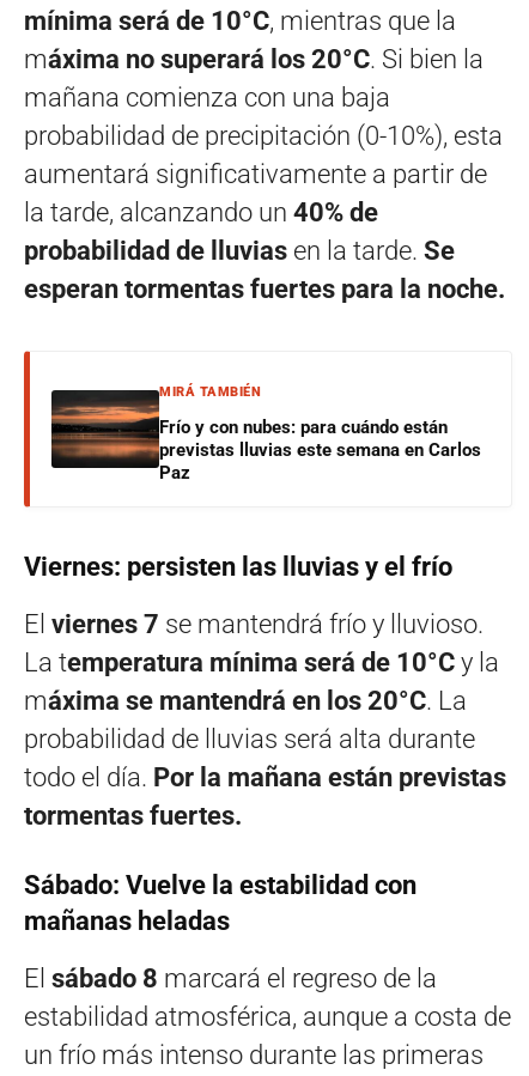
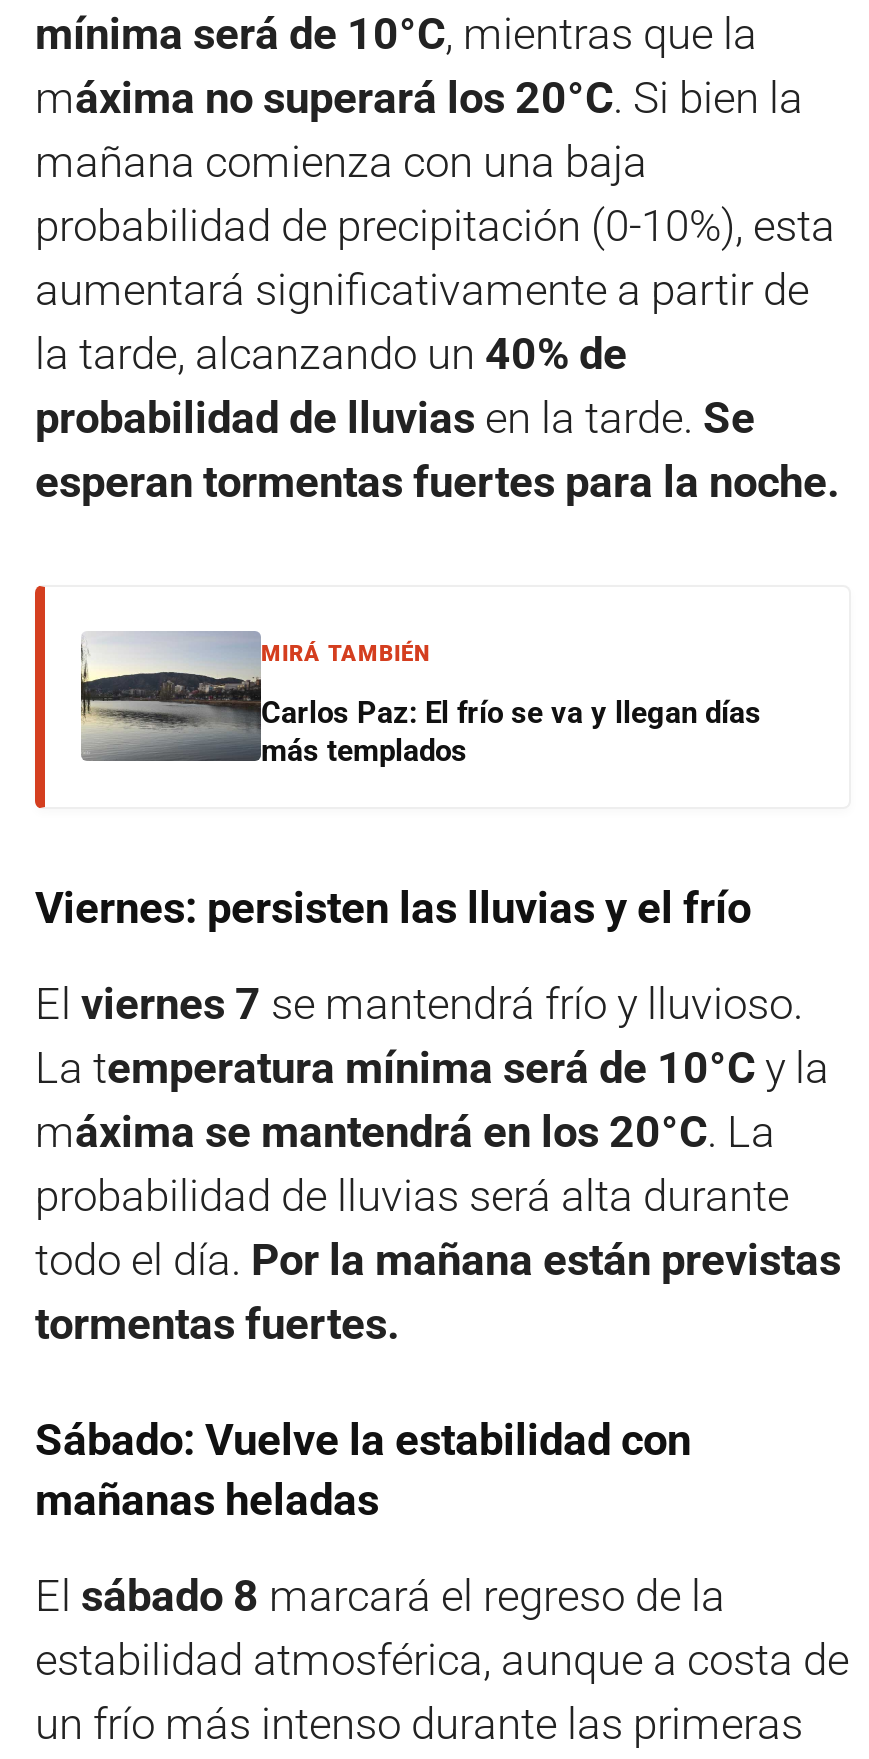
- [image]
- Frío y con nubes: para cuándo están
- previstas lluvias este semana en Carlos
- Paz
+ [image]
+ Carlos Paz: El frío se va y llegan días
+ más templados
